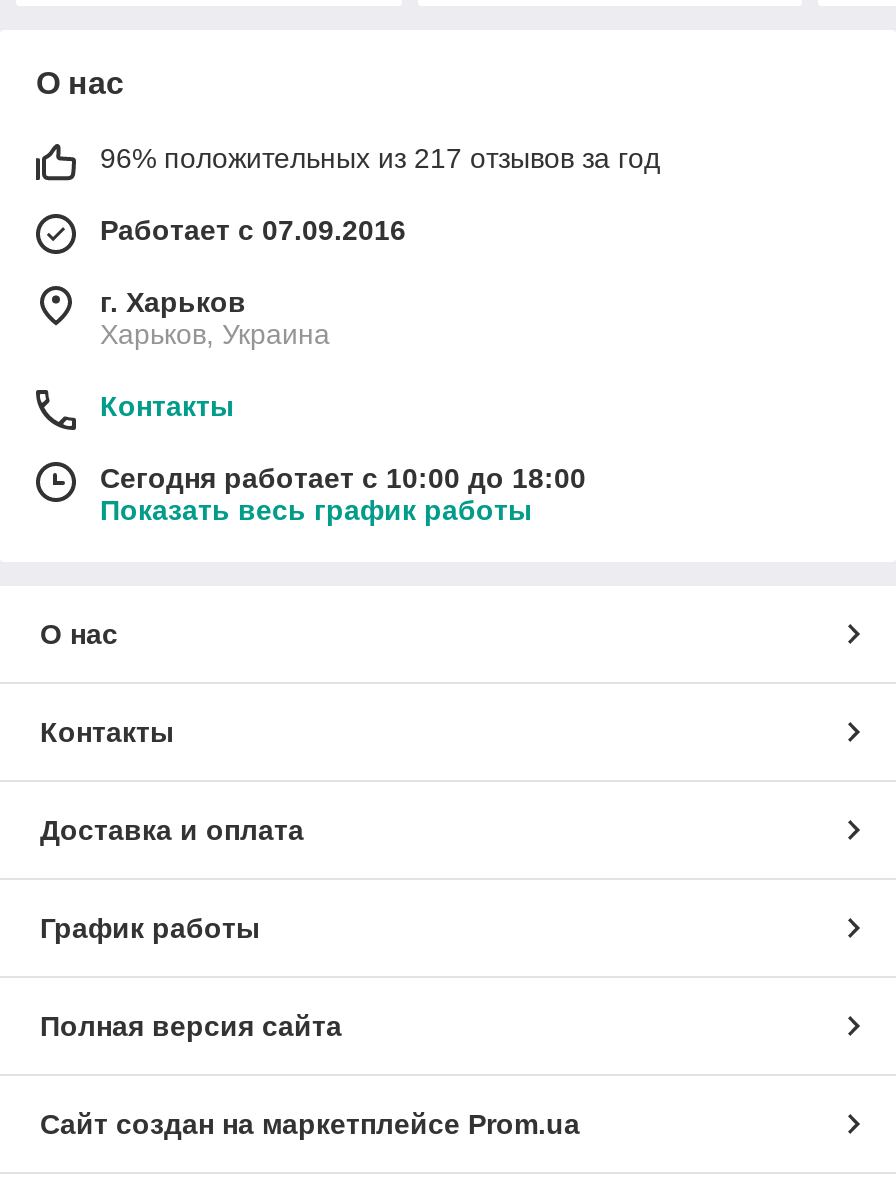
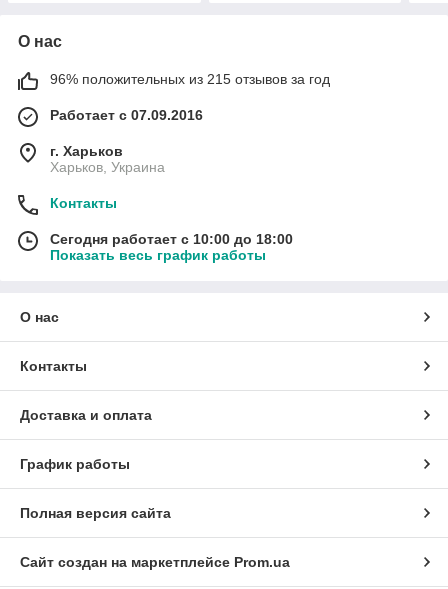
- 96% положительных из 217 отзывов за год
+ 96% положительных из 215 отзывов за год
